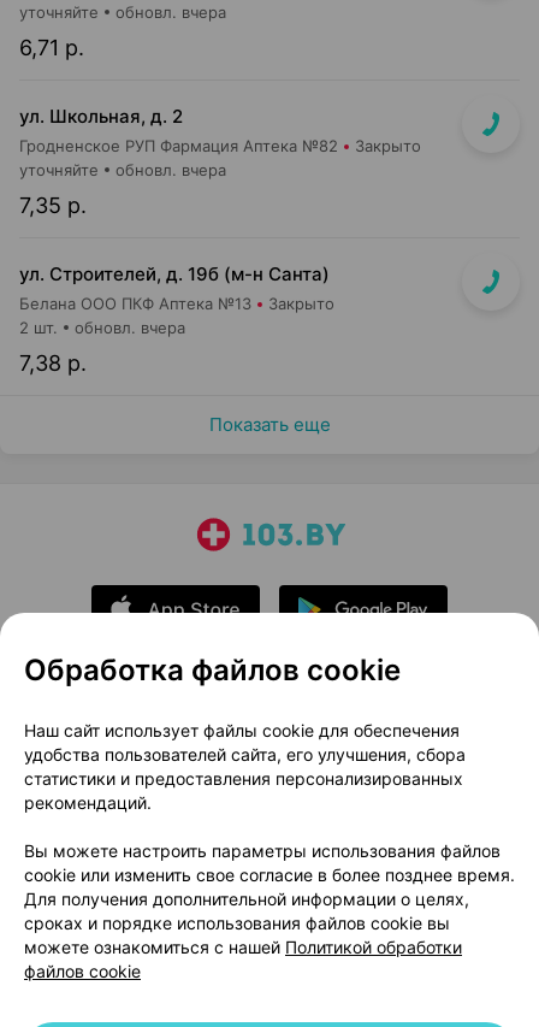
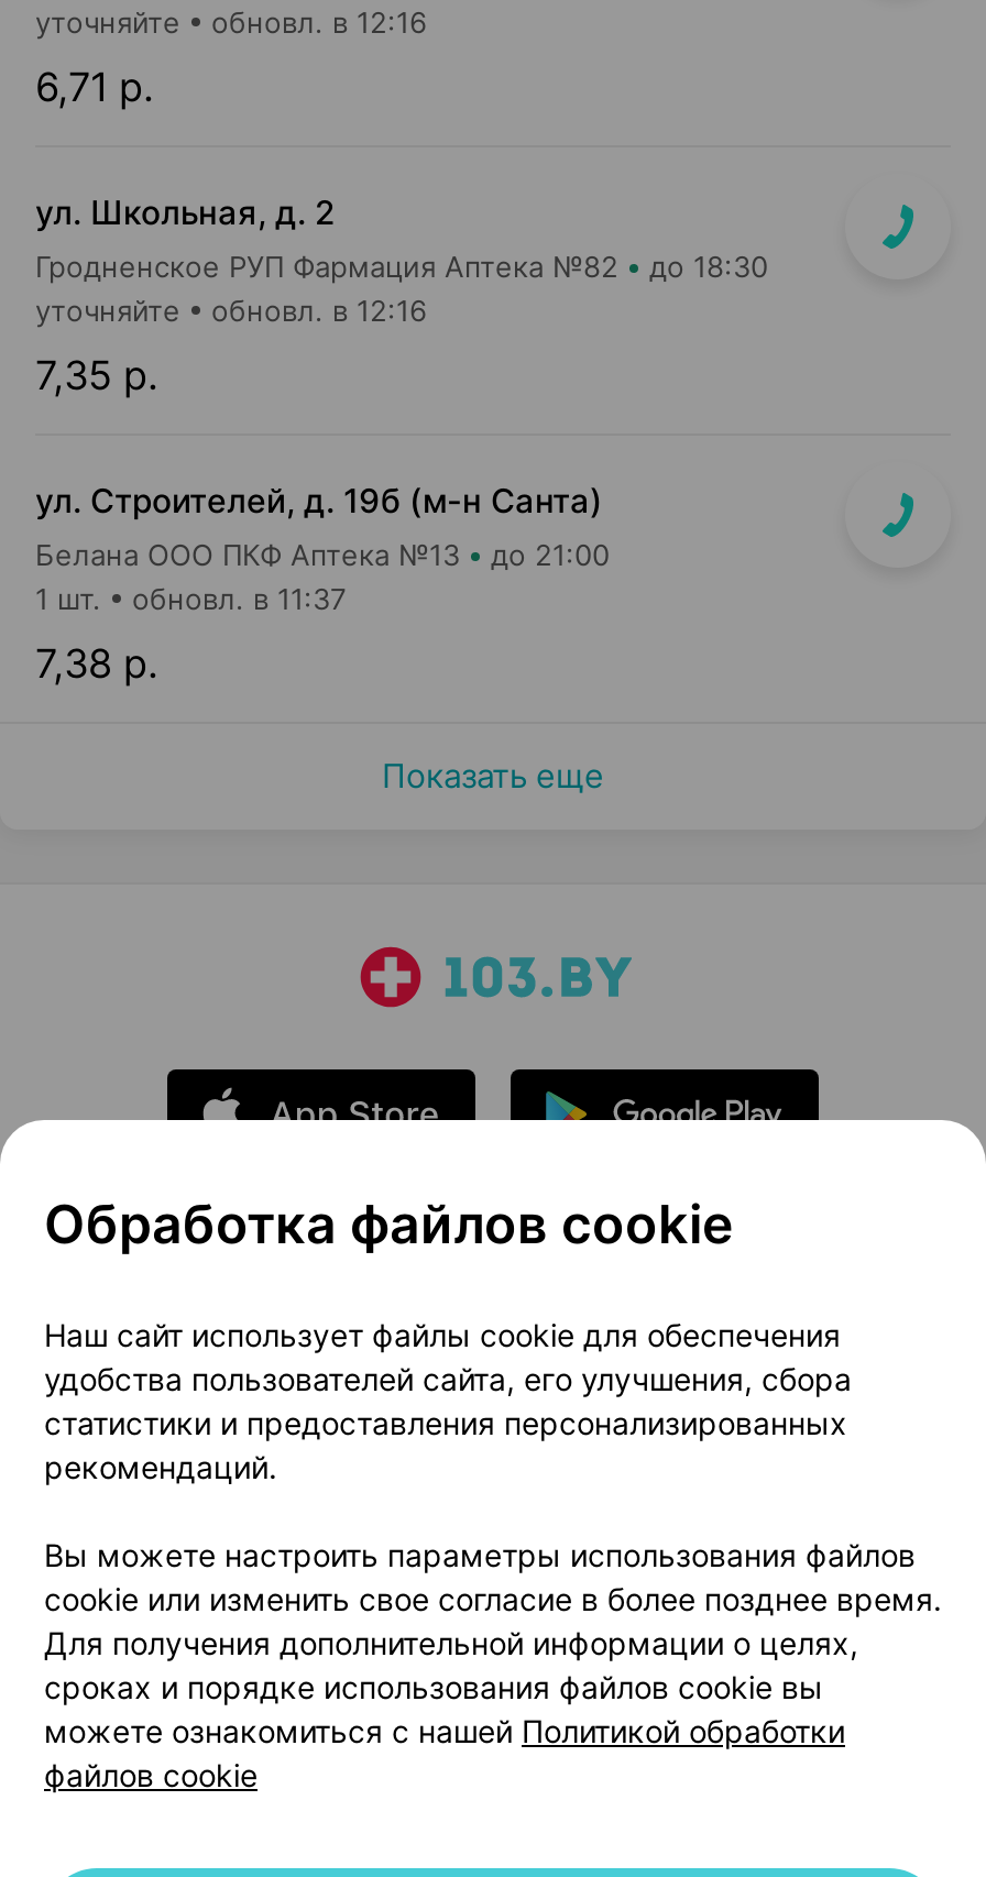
- обновл. вчера
+ обновл. в 12:16

- Закрыто
+ до 18:30

- обновл. вчера
+ обновл. в 12:16

- Закрыто
+ до 21:00

- 2 шт.
- обновл. вчера
+ 1 шт.
+ обновл. в 11:37
